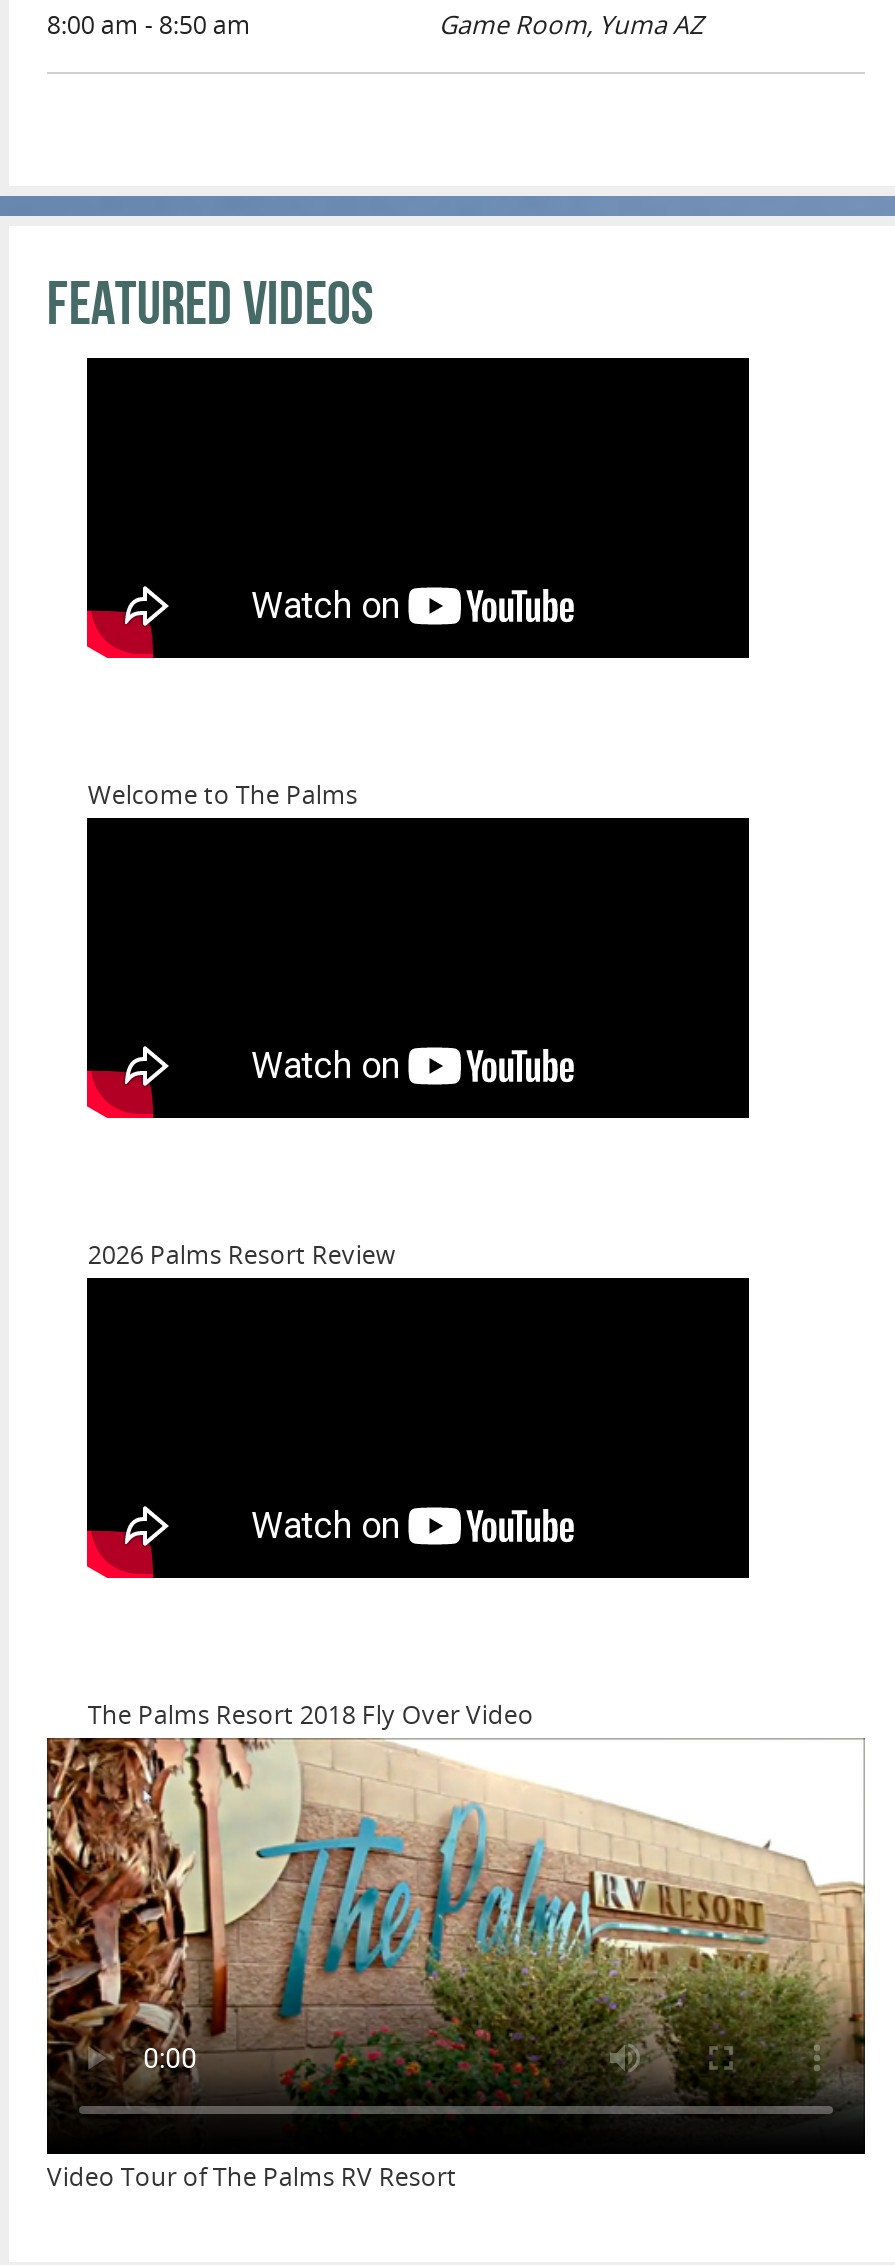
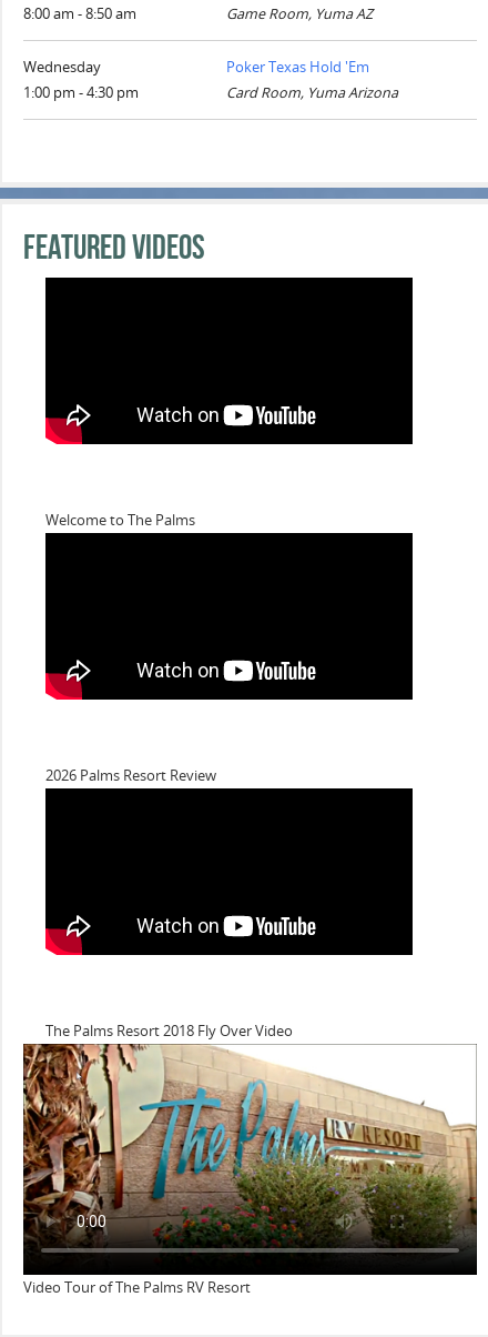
+ Wednesday
+ 1:00 pm - 4:30 pm

+ Poker Texas Hold 'Em
+ Card Room, Yuma Arizona
